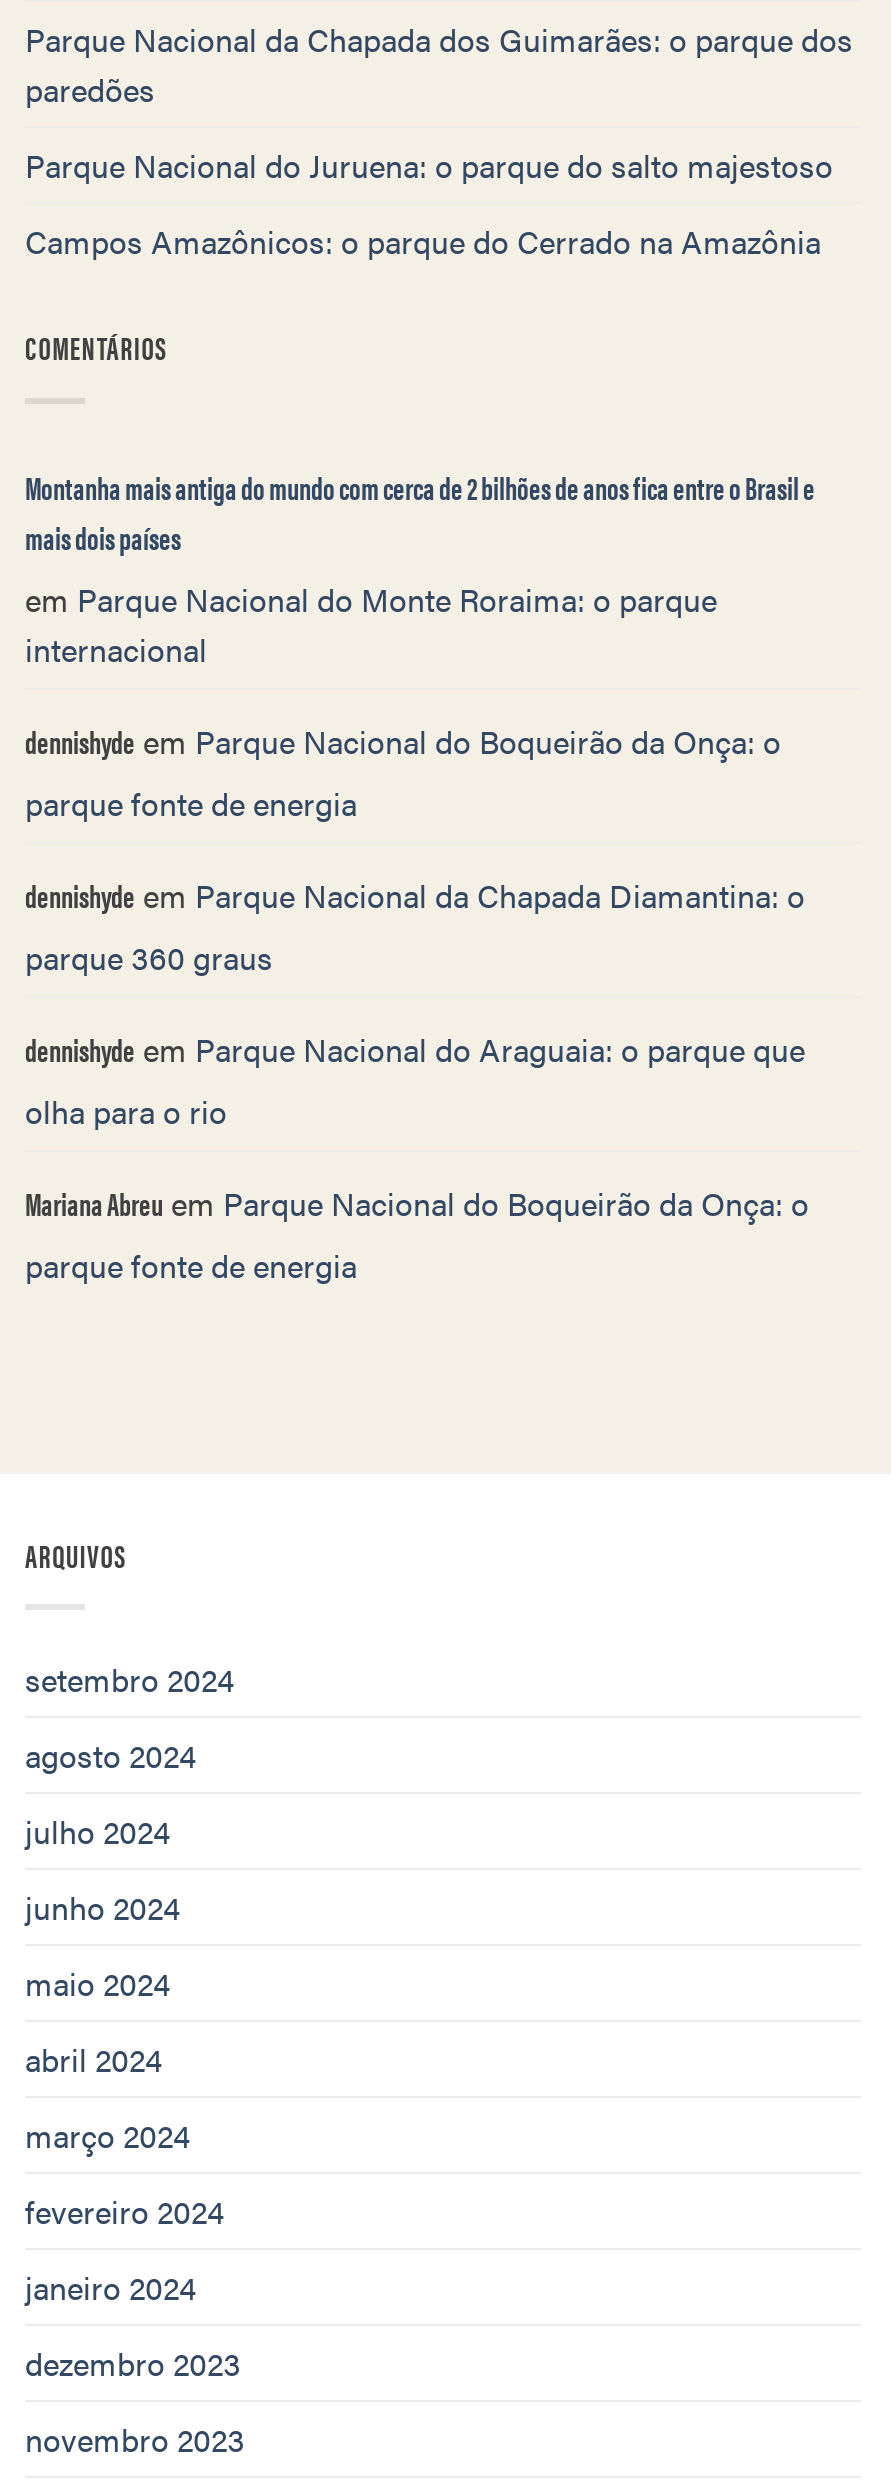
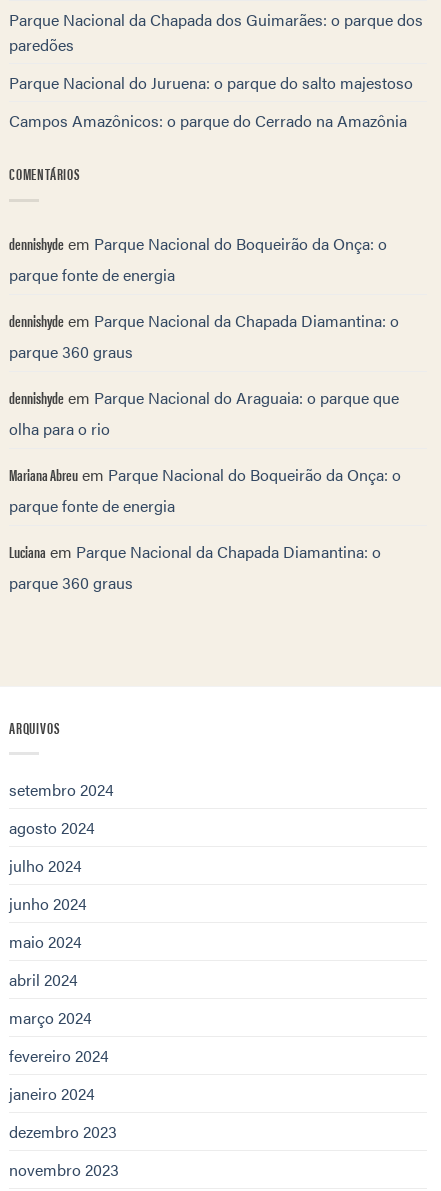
- Montanha mais antiga do mundo com cerca de 2 bilhões de anos fica entre o Brasil e
- mais dois países
- em Parque Nacional do Monte Roraima: o parque
- internacional

moved up: dennishyde em Parque Nacional do Boqueirão da Onça: o | parque fonte de energia | dennishyde em Parque Nacional da Chapada Diamantina: o | parque 360 graus | dennishyde em Parque Nacional do Araguaia: o parque que | olha para o rio | Mariana Abreu em Parque Nacional do Boqueirão da Onça: o | parque fonte de energia

+ Luciana em Parque Nacional da Chapada Diamantina: o
+ parque 360 graus
